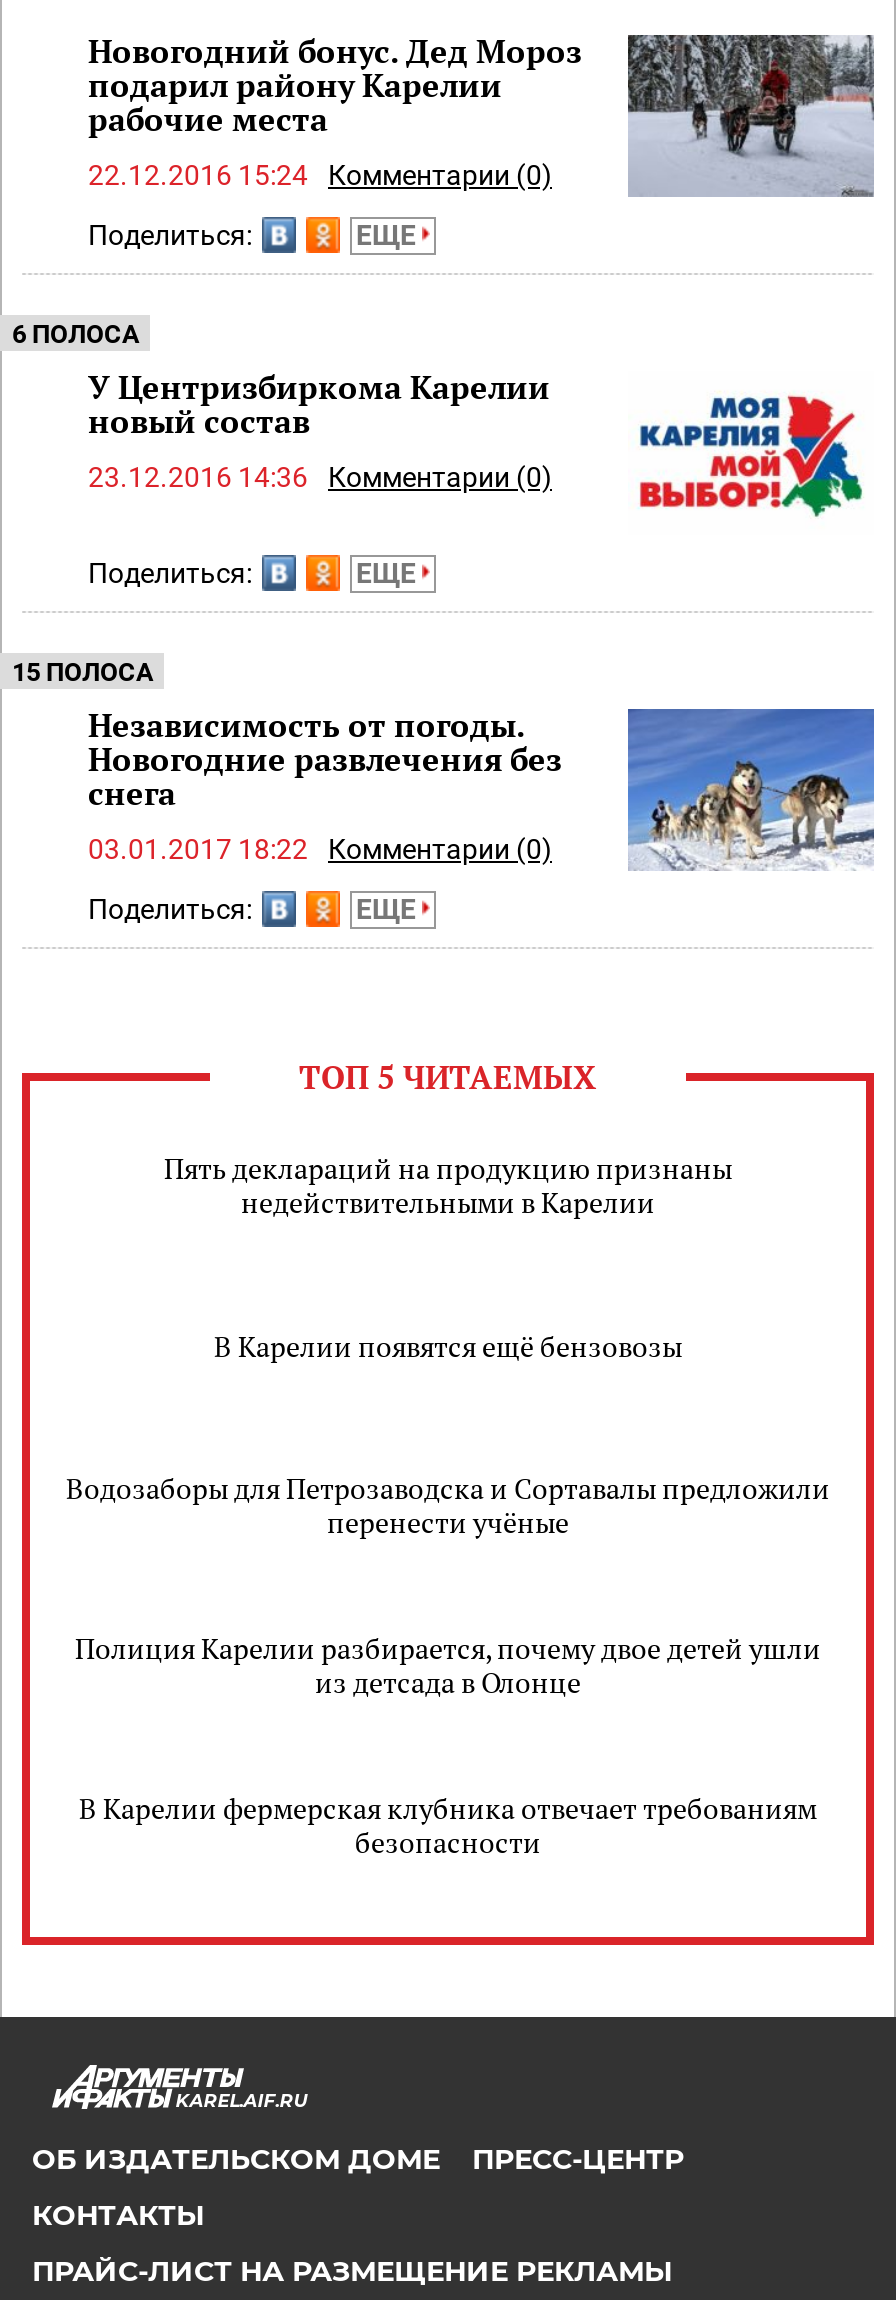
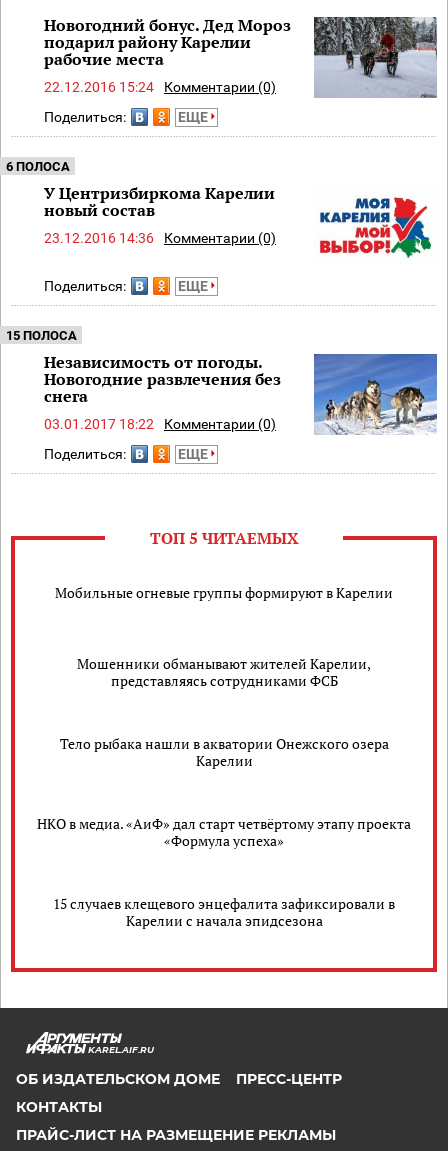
- Пять деклараций на продукцию признаны
- недействительными в Карелии
+ Мобильные огневые группы формируют в Карелии

- В Карелии появятся ещё бензовозы
+ Мошенники обманывают жителей Карелии,
+ представляясь сотрудниками ФСБ

- Водозаборы для Петрозаводска и Сортавалы предложили
- перенести учёные
+ Тело рыбака нашли в акватории Онежского озера
+ Карелии

- Полиция Карелии разбирается, почему двое детей ушли
- из детсада в Олонце
+ НКО в медиа. «АиФ» дал старт четвёртому этапу проекта
+ «Формула успеха»

- В Карелии фермерская клубника отвечает требованиям
- безопасности
+ 15 случаев клещевого энцефалита зафиксировали в
+ Карелии с начала эпидсезона
